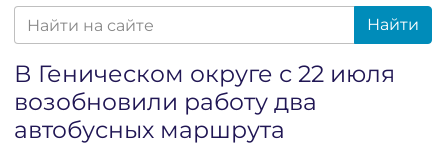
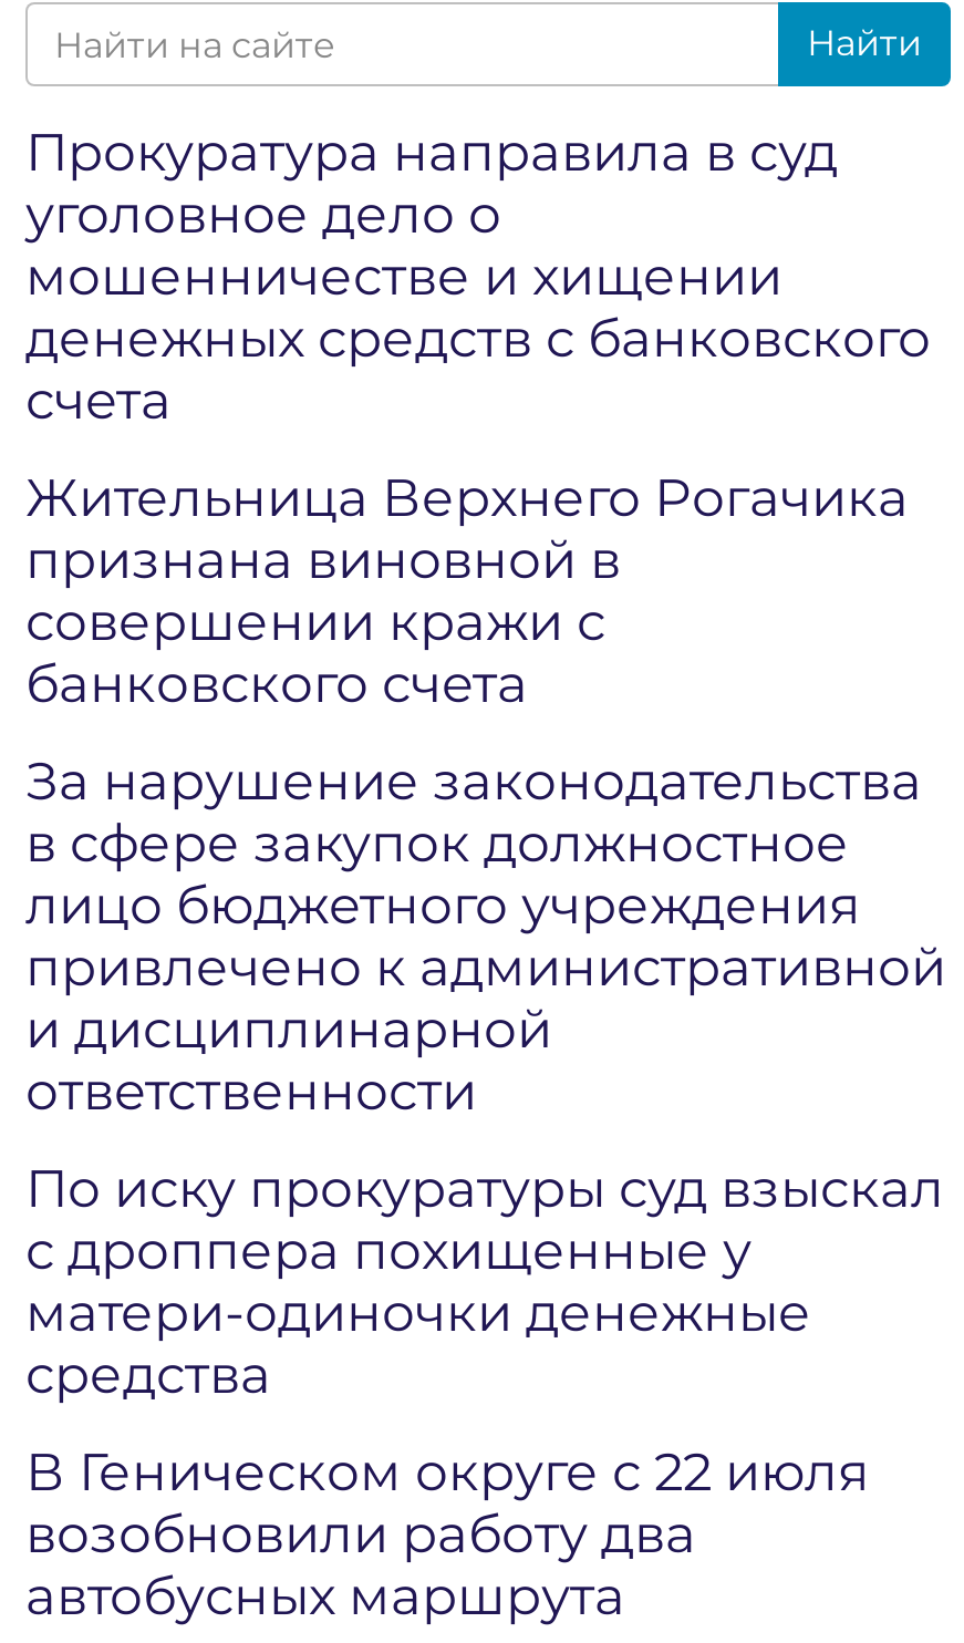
+ Прокуратура направила в суд
+ уголовное дело о
+ мошенничестве и хищении
+ денежных средств с банковского
+ счета
+ Жительница Верхнего Рогачика
+ признана виновной в
+ совершении кражи с
+ банковского счета
+ За нарушение законодательства
+ в сфере закупок должностное
+ лицо бюджетного учреждения
+ привлечено к административной
+ и дисциплинарной
+ ответственности
+ По иску прокуратуры суд взыскал
+ с дроппера похищенные у
+ матери-одиночки денежные
+ средства
